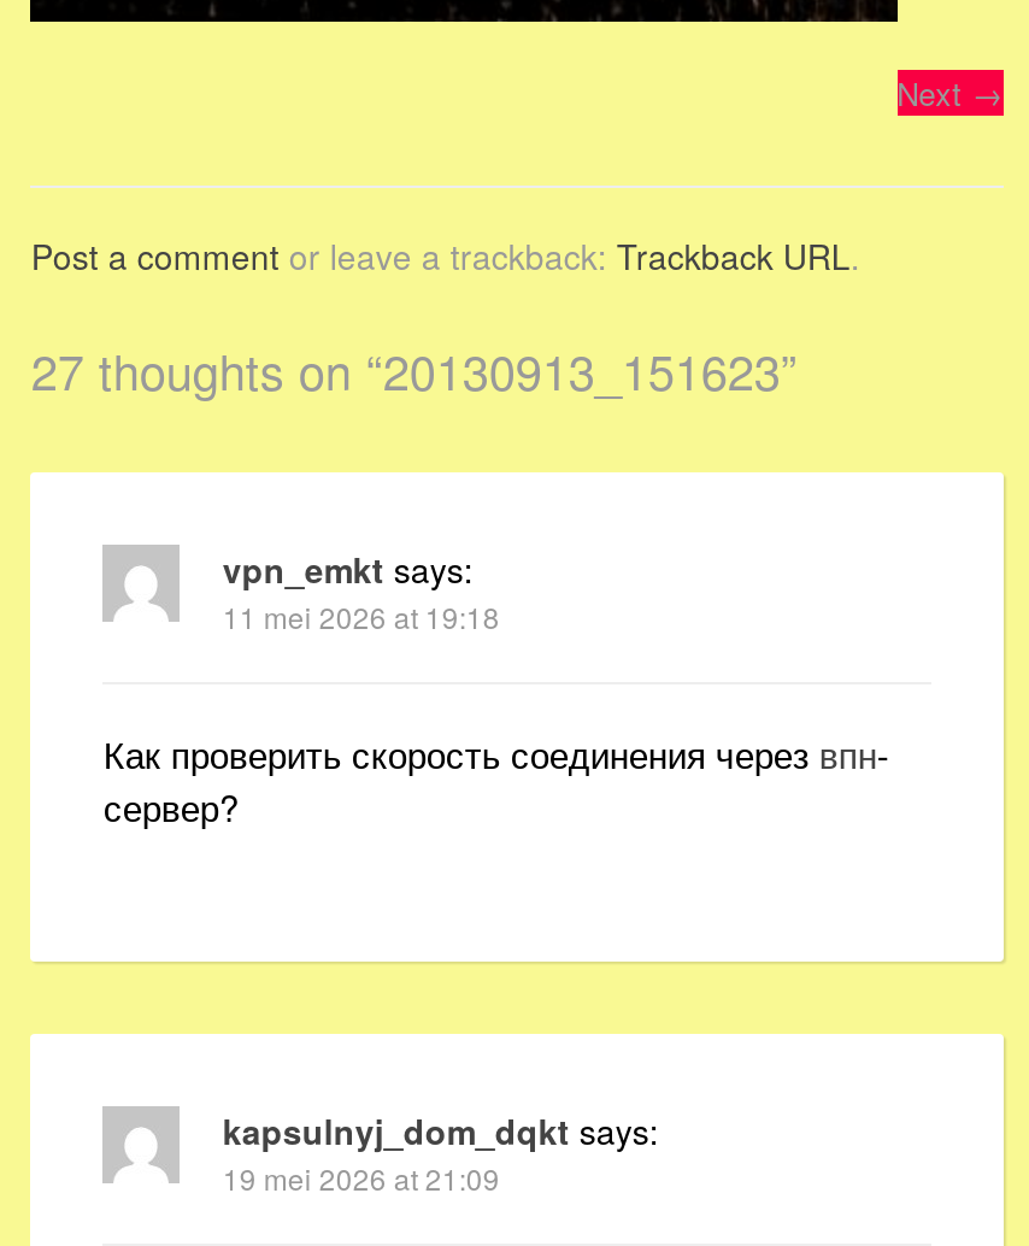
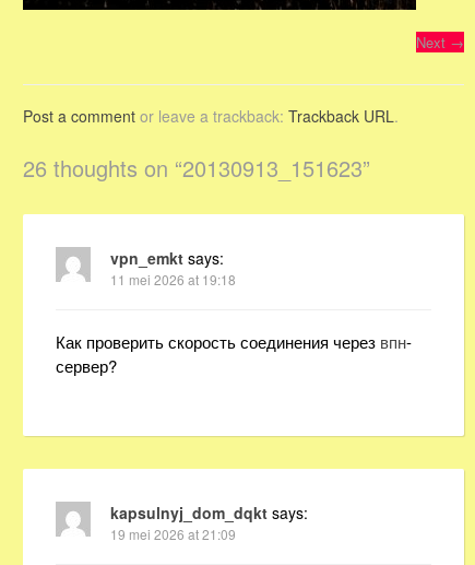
- 27 thoughts on “20130913_151623”
+ 26 thoughts on “20130913_151623”
